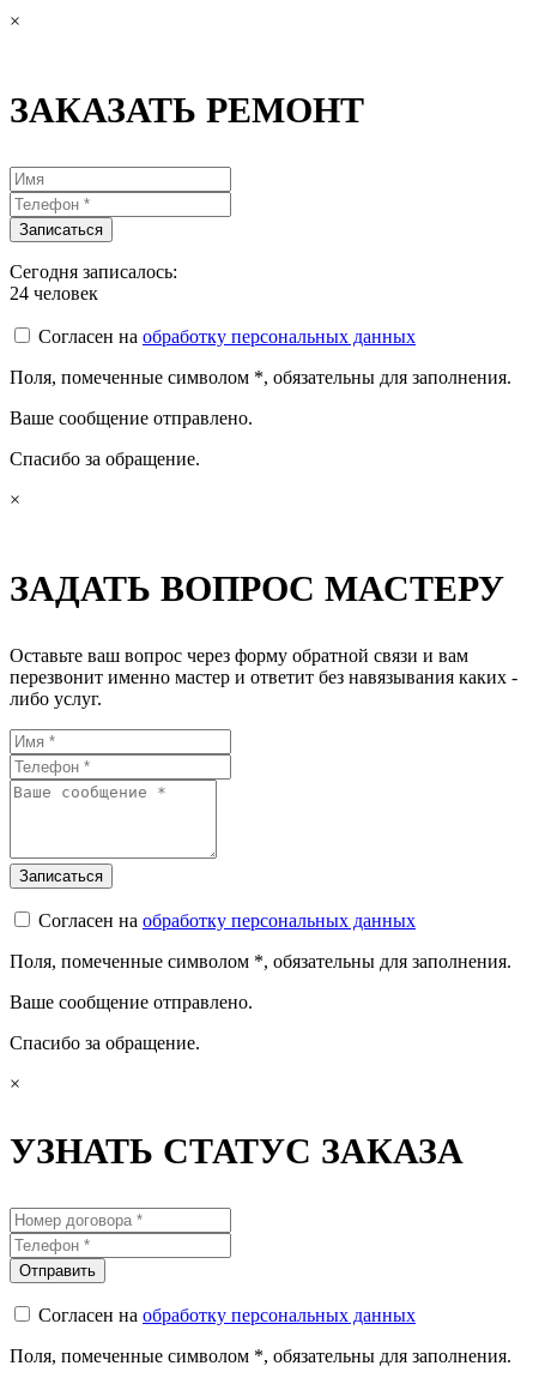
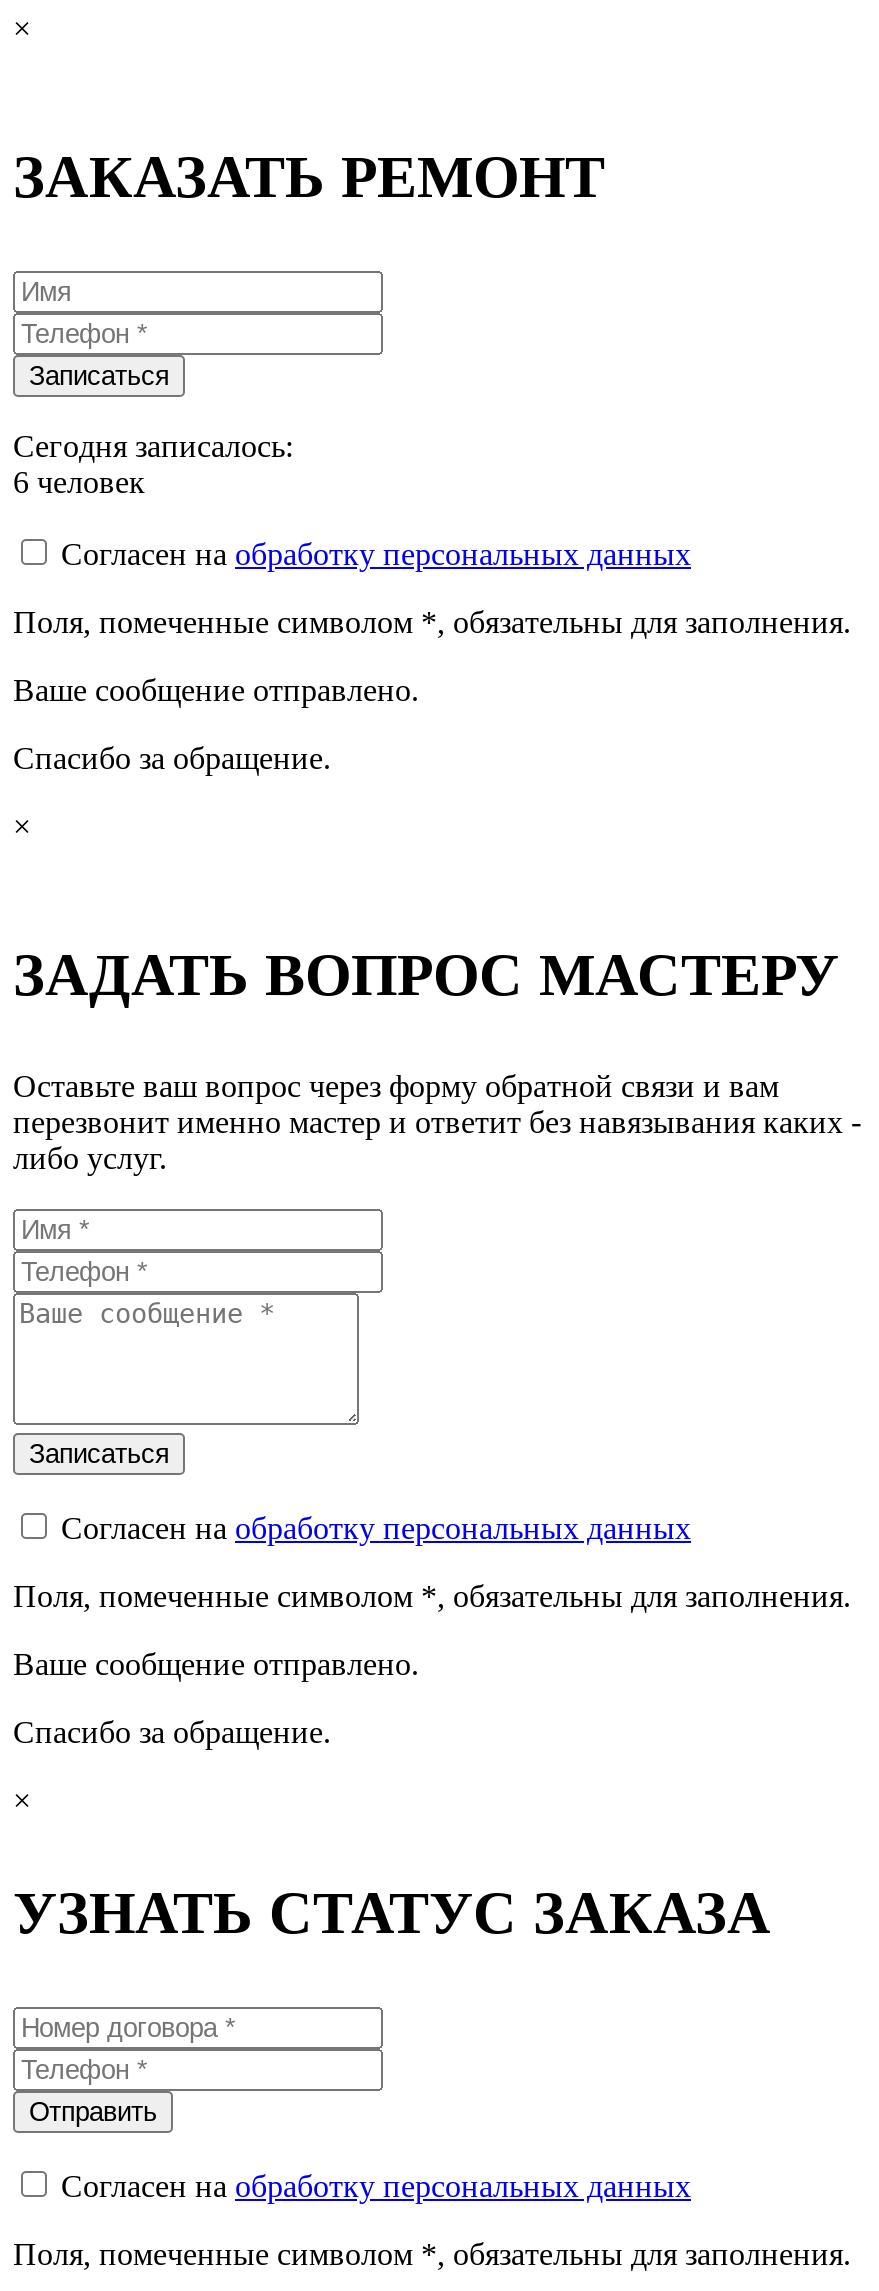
- 24 человек
+ 6 человек
